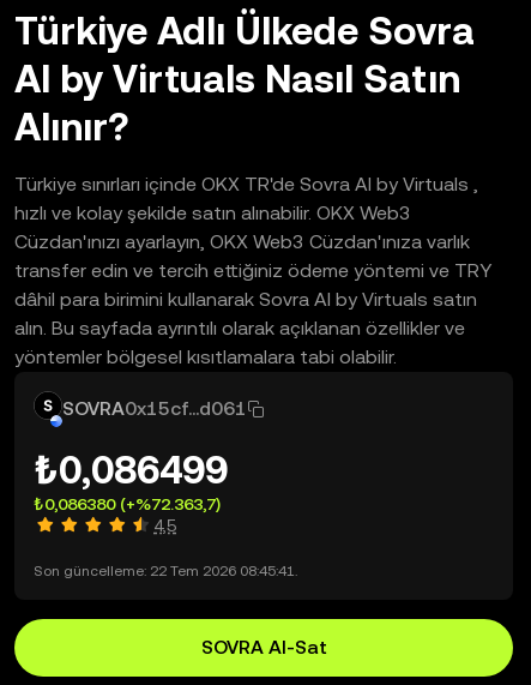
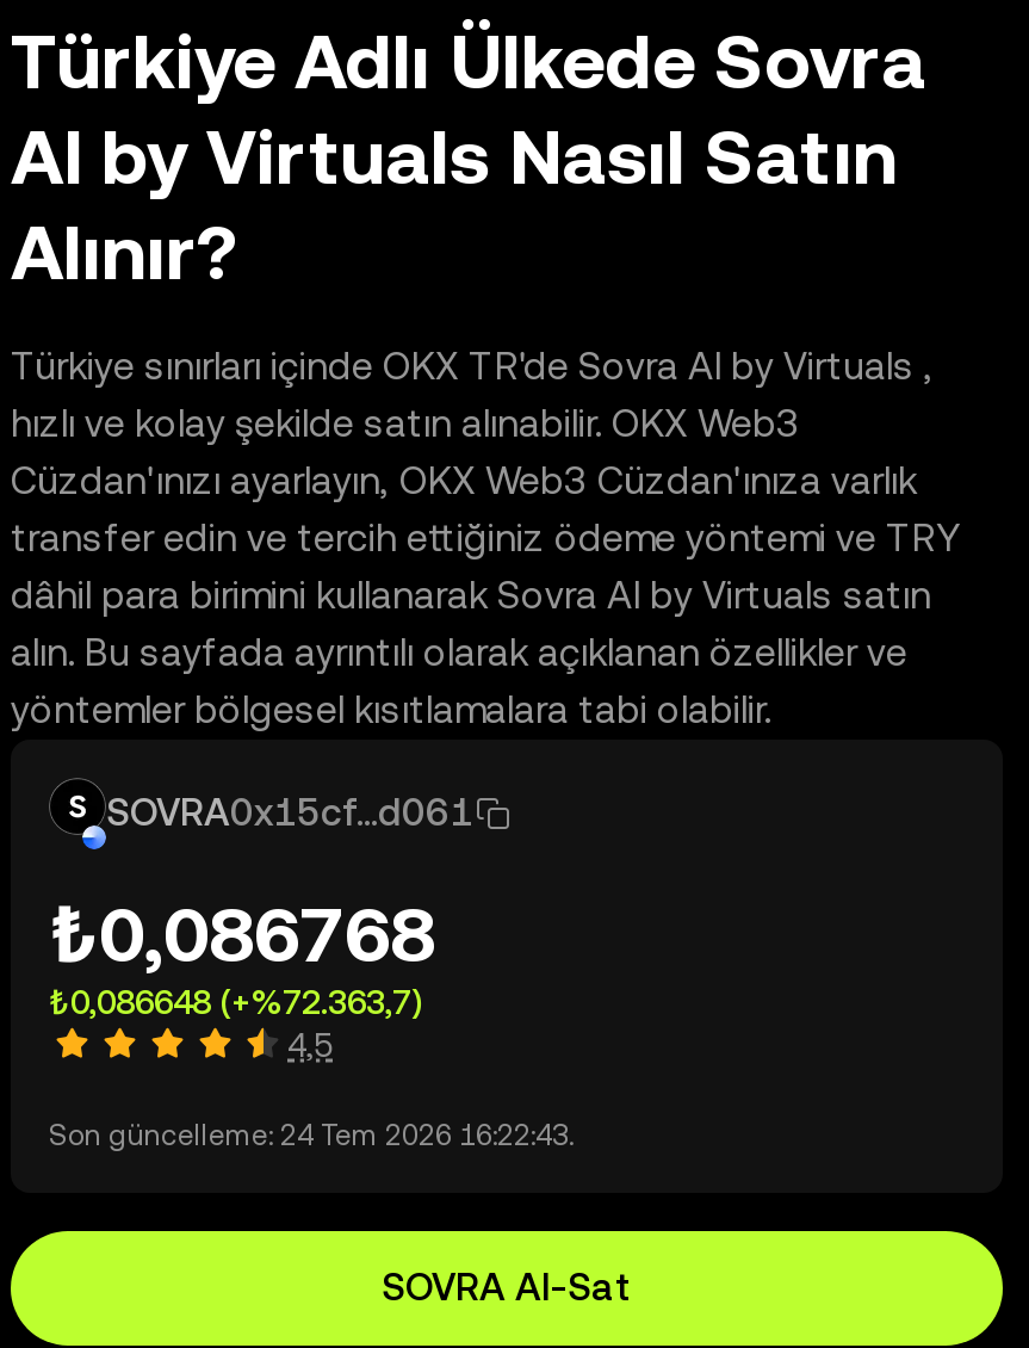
- ₺0,086499
+ ₺0,086768

- ₺0,086380 (+%72.363,7)
+ ₺0,086648 (+%72.363,7)

- Son güncelleme: 22 Tem 2026 08:45:41.
+ Son güncelleme: 24 Tem 2026 16:22:43.
